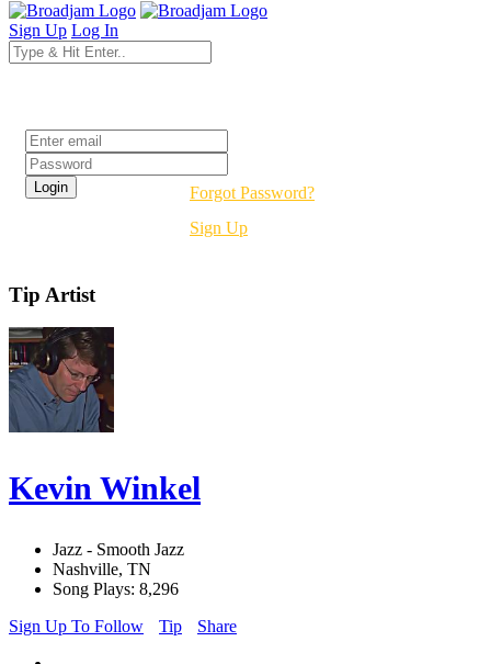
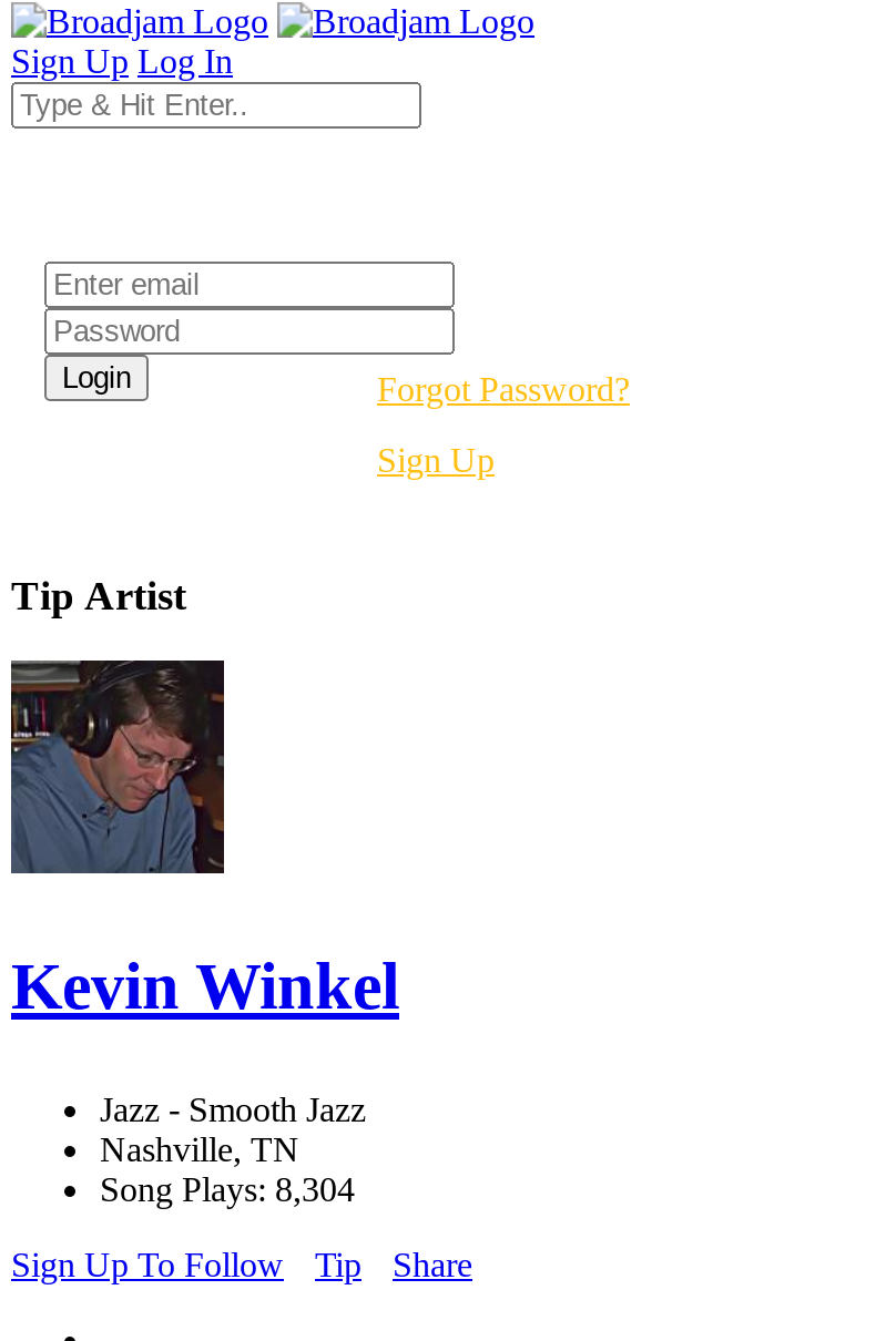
- Song Plays: 8,296
+ Song Plays: 8,304
